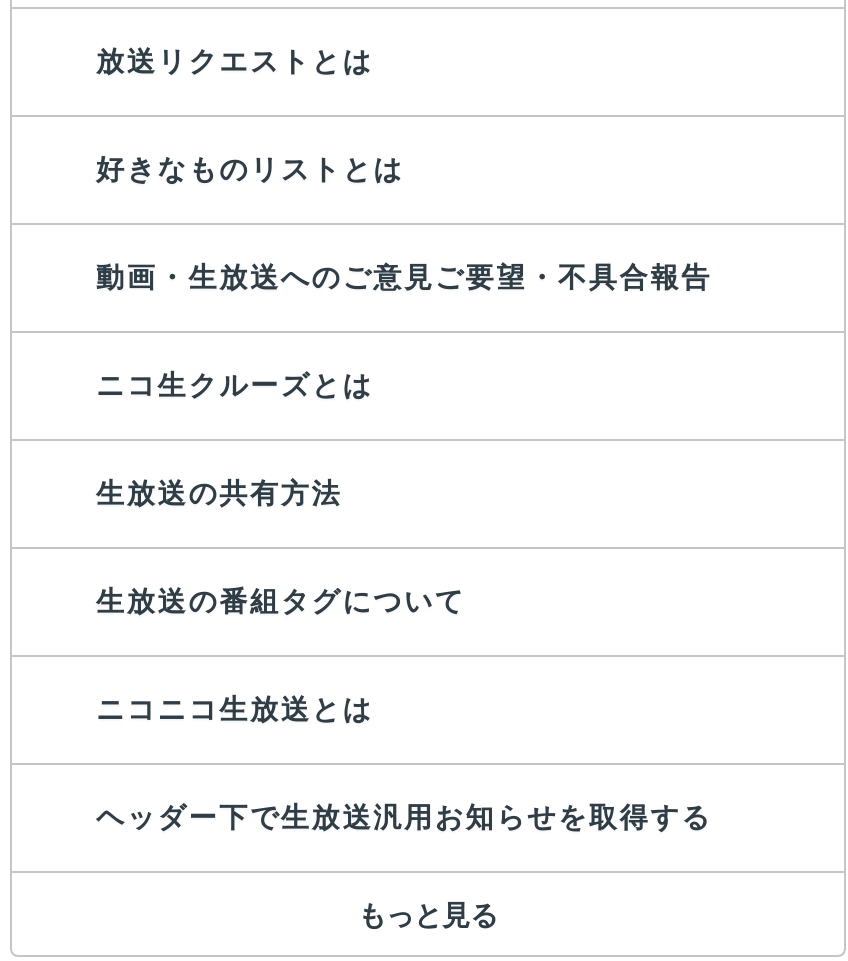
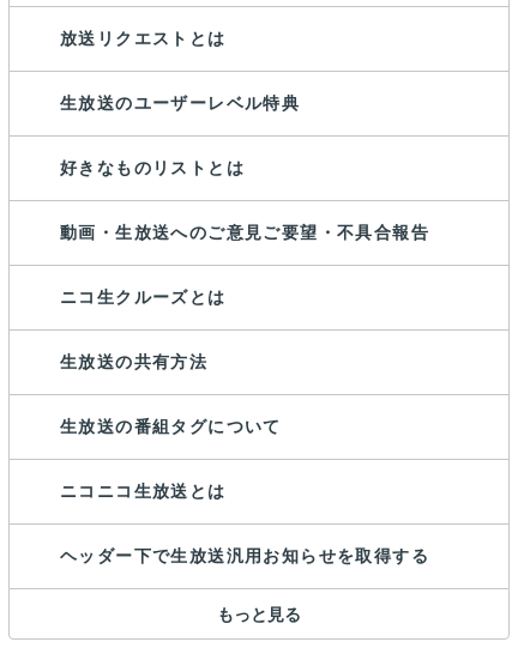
+ 生放送のユーザーレベル特典
